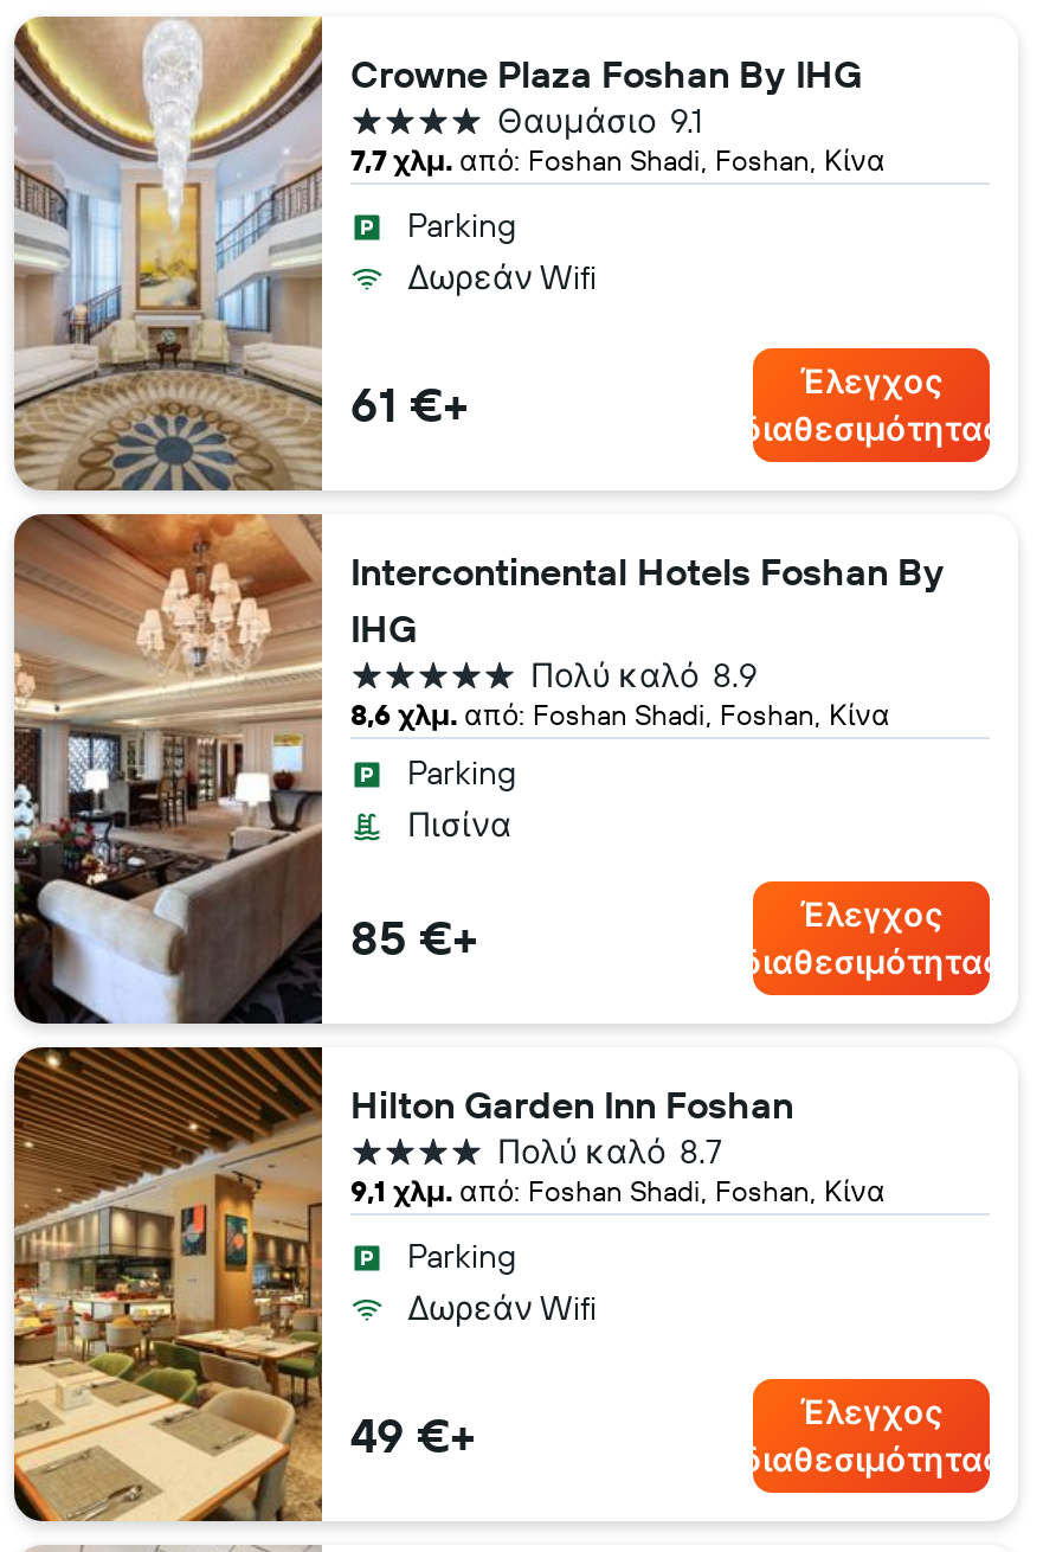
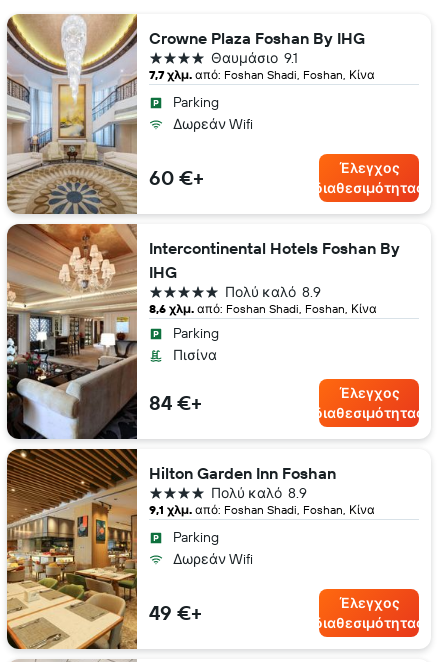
- 61 €+
+ 60 €+

- 85 €+
+ 84 €+

- 8.7
+ 8.9
